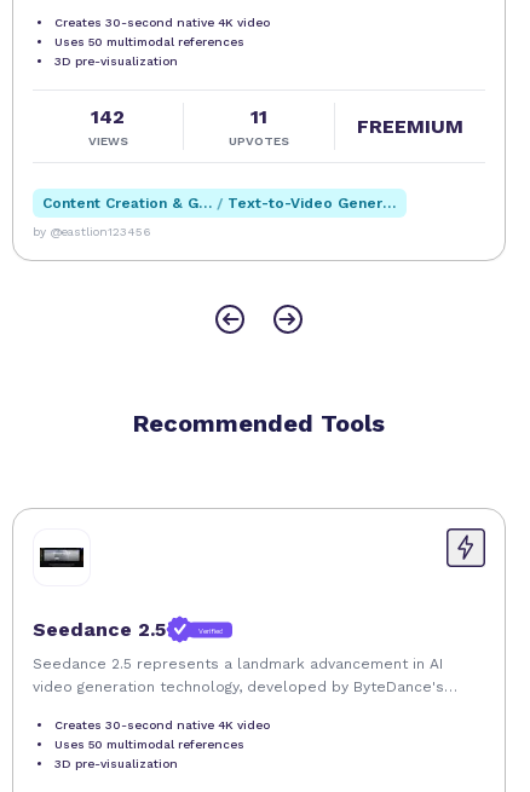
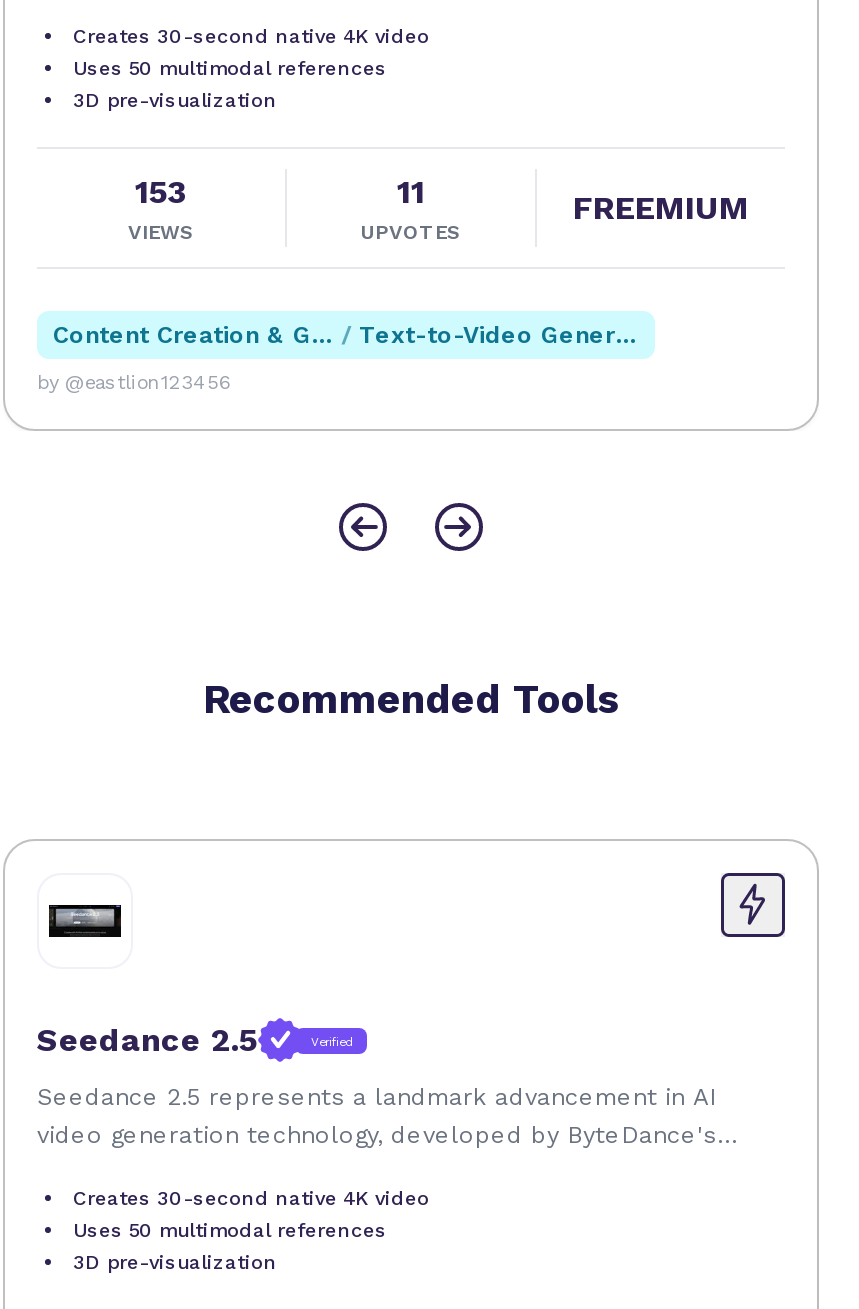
- 142
+ 153
